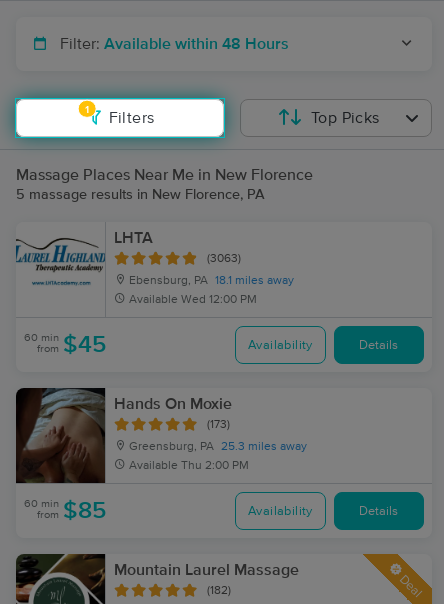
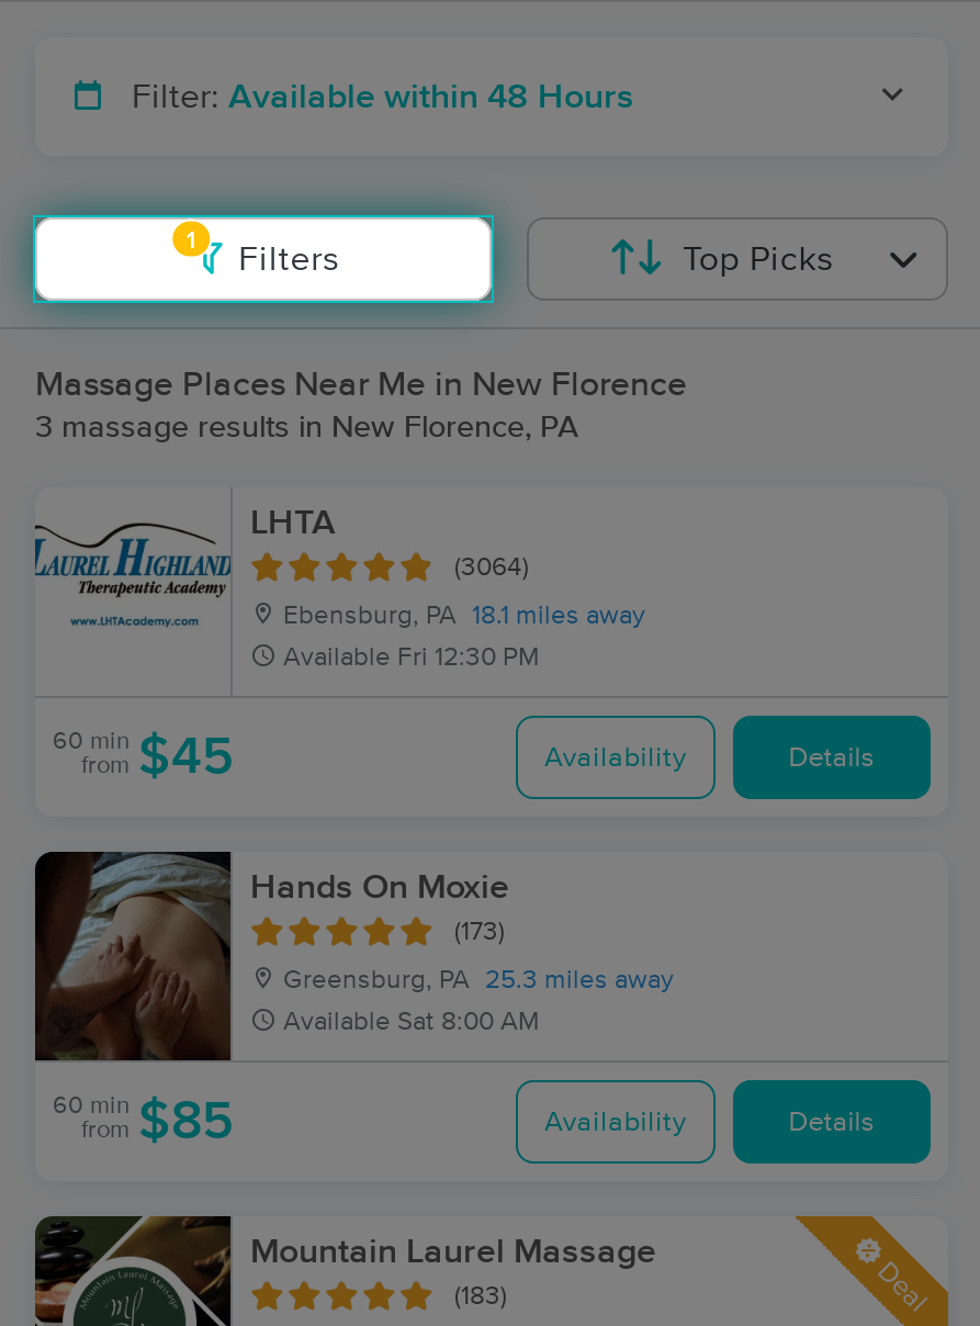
- 5 massage results in New Florence, PA
+ 3 massage results in New Florence, PA

- (3063)
+ (3064)

- Available Wed 12:00 PM
+ Available Fri 12:30 PM

- Available Thu 2:00 PM
+ Available Sat 8:00 AM

- (182)
+ (183)
